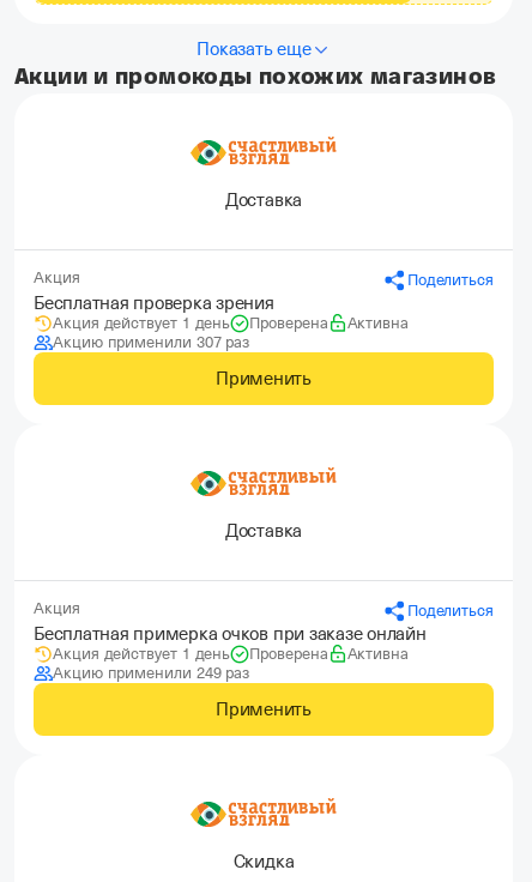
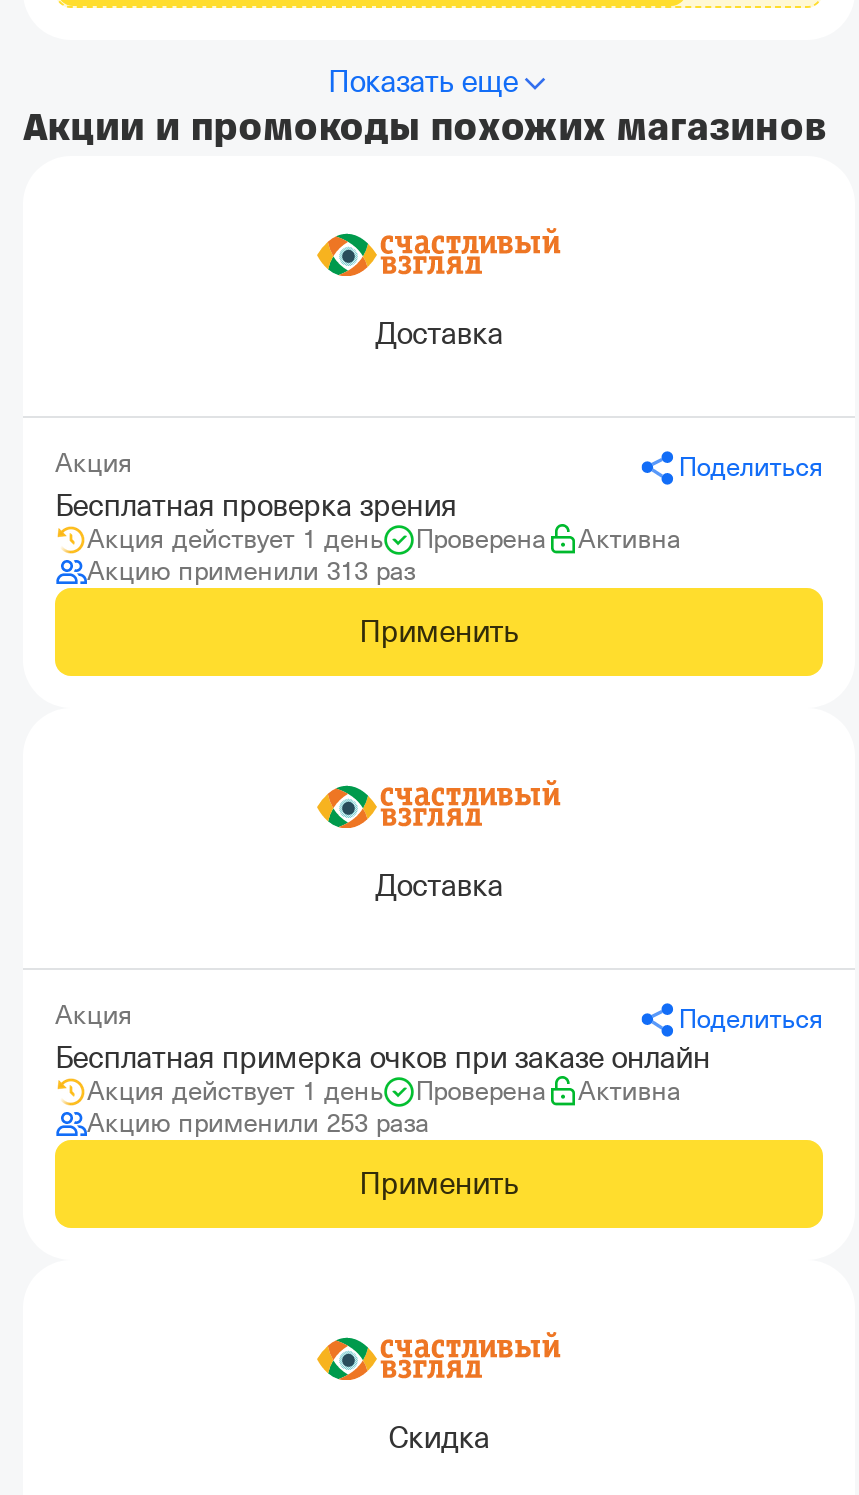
- Акцию применили 307 раз
+ Акцию применили 313 раз

- Акцию применили 249 раз
+ Акцию применили 253 раза
